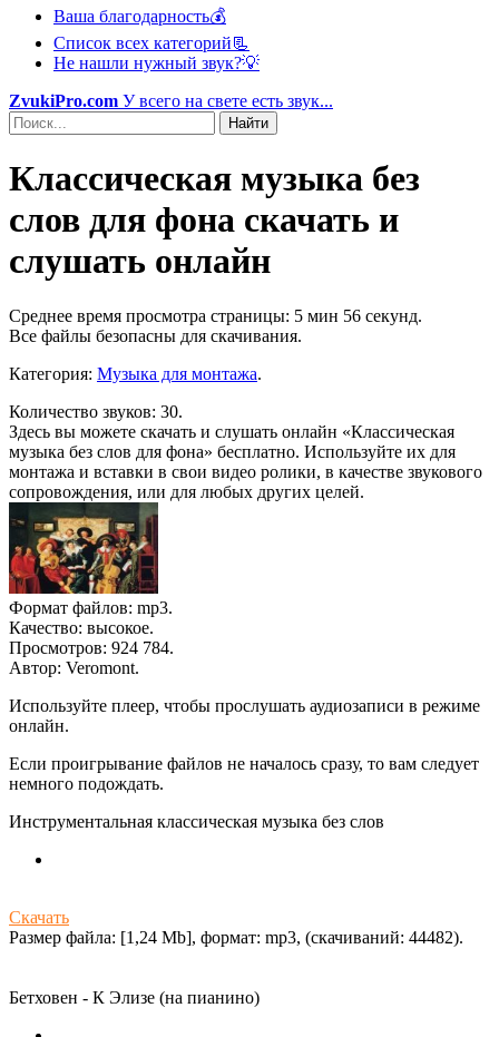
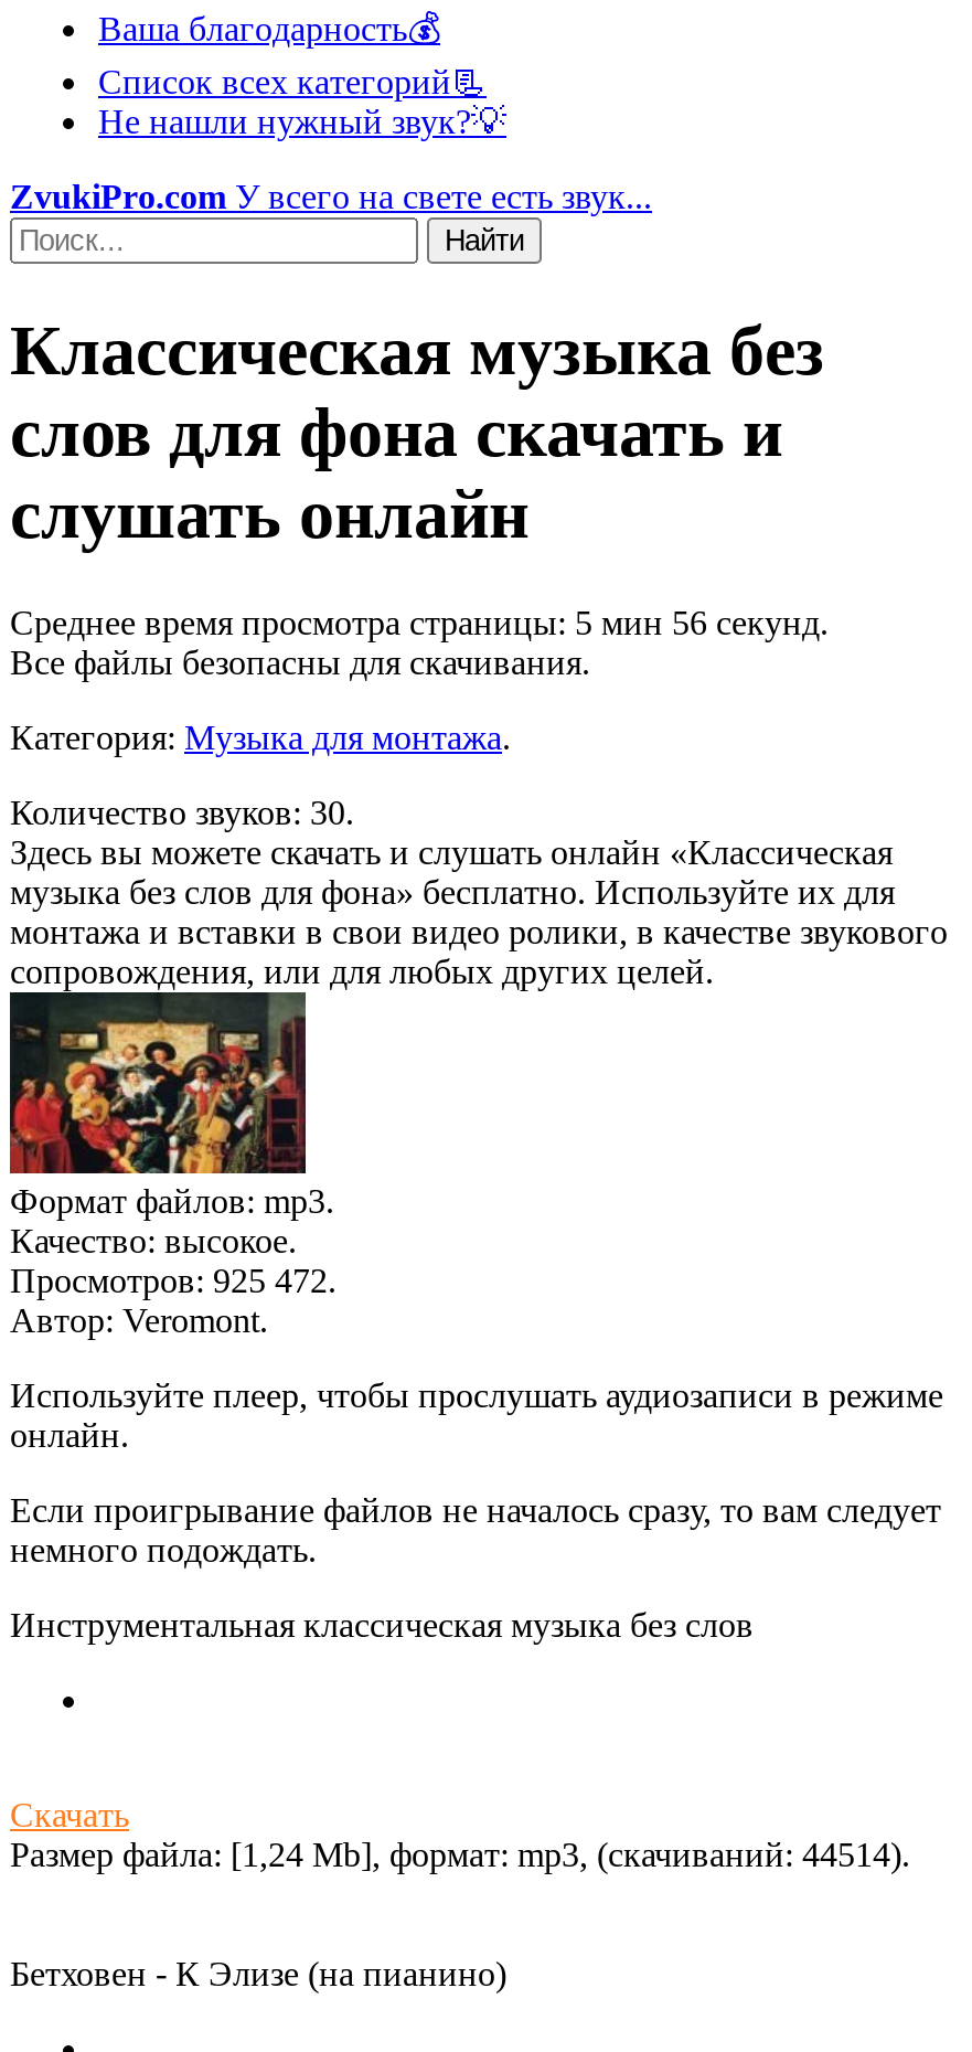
- Просмотров: 924 784.
+ Просмотров: 925 472.

- Размер файла: [1,24 Mb], формат: mp3, (cкачиваний: 44482).
+ Размер файла: [1,24 Mb], формат: mp3, (cкачиваний: 44514).
